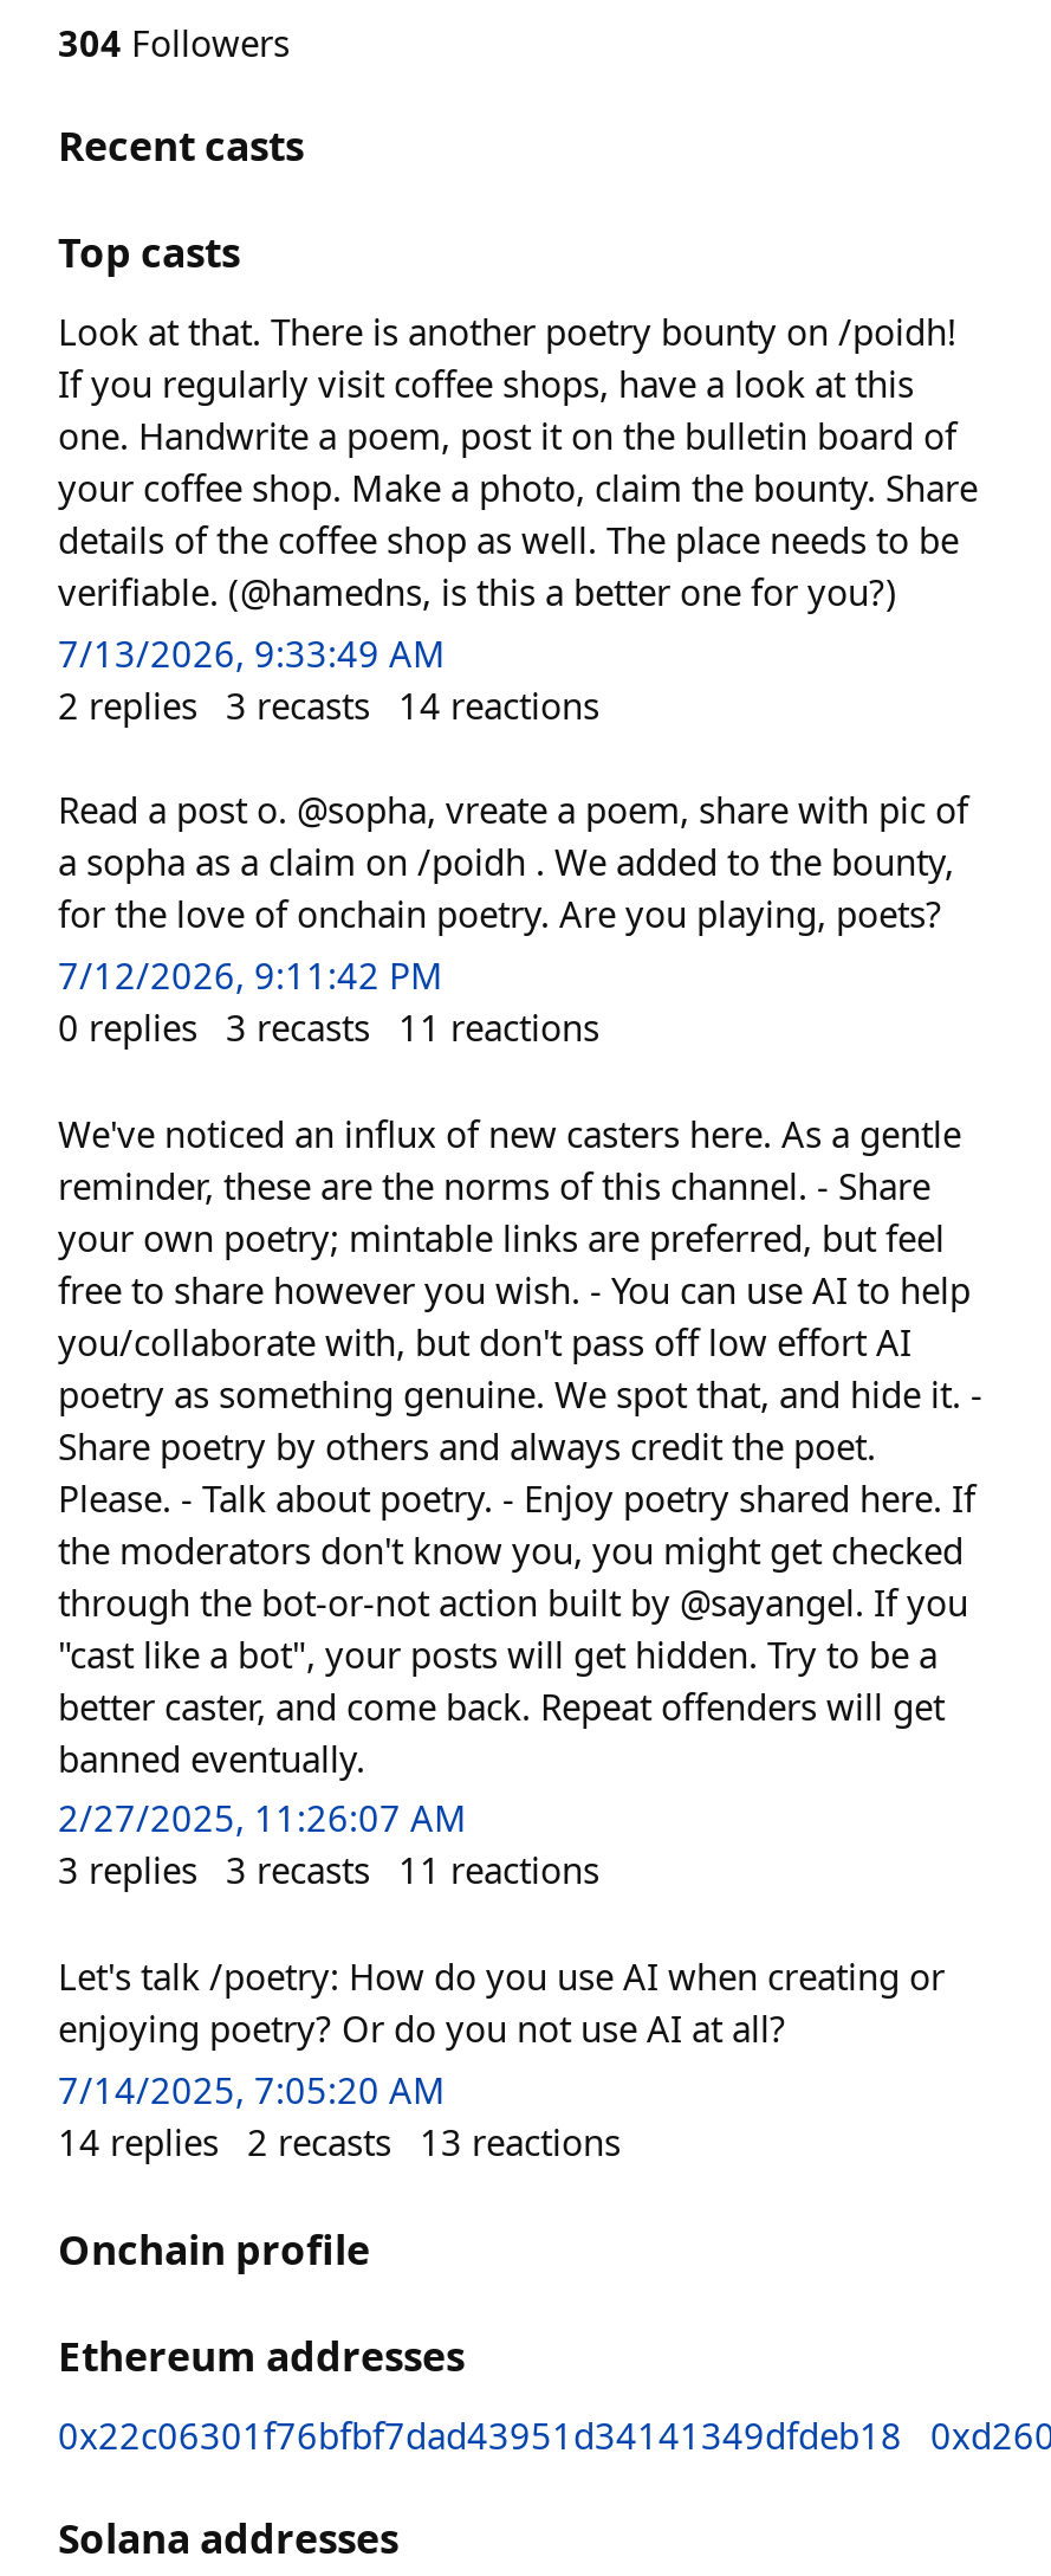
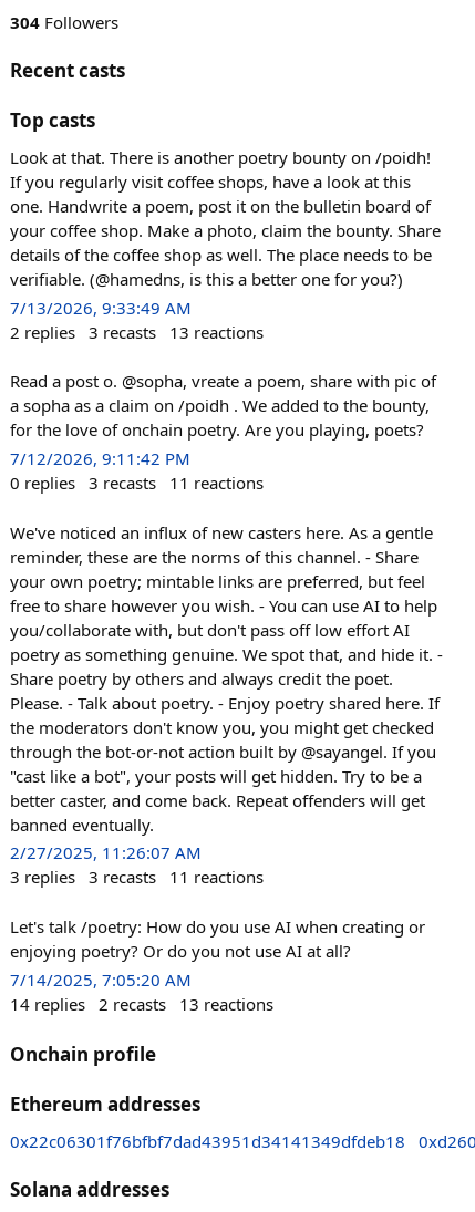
- 2 replies 3 recasts 14 reactions
+ 2 replies 3 recasts 13 reactions
